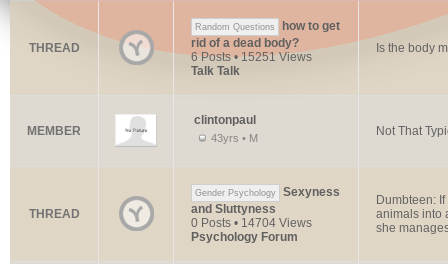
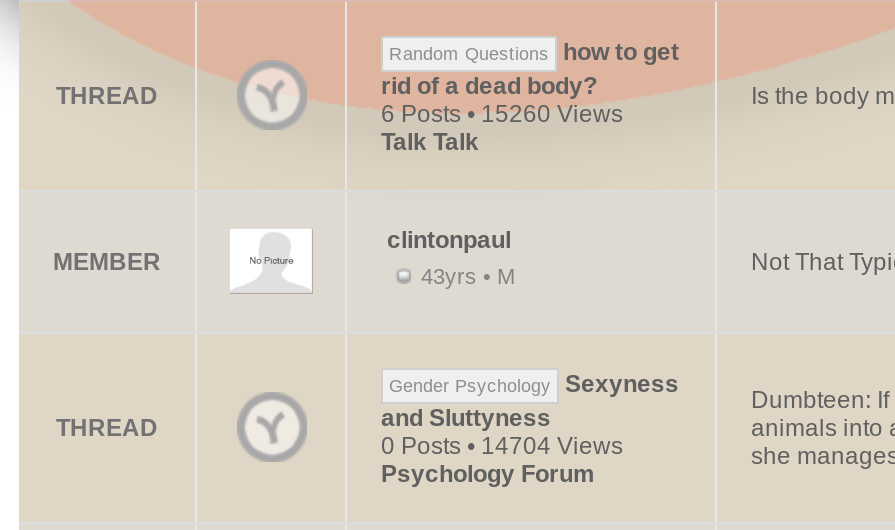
- 6 Posts • 15251 Views
+ 6 Posts • 15260 Views
